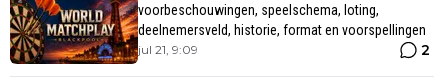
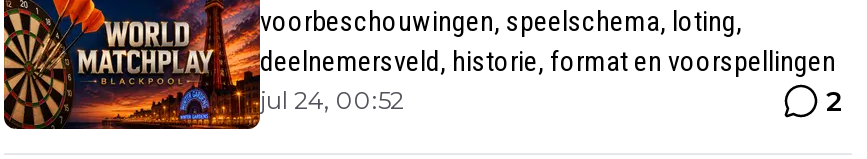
- jul 21, 9:09
+ jul 24, 00:52
